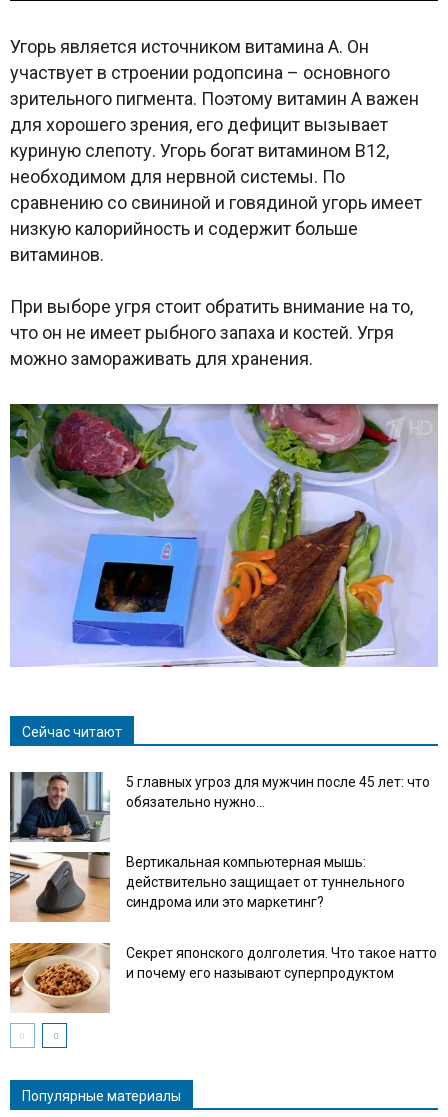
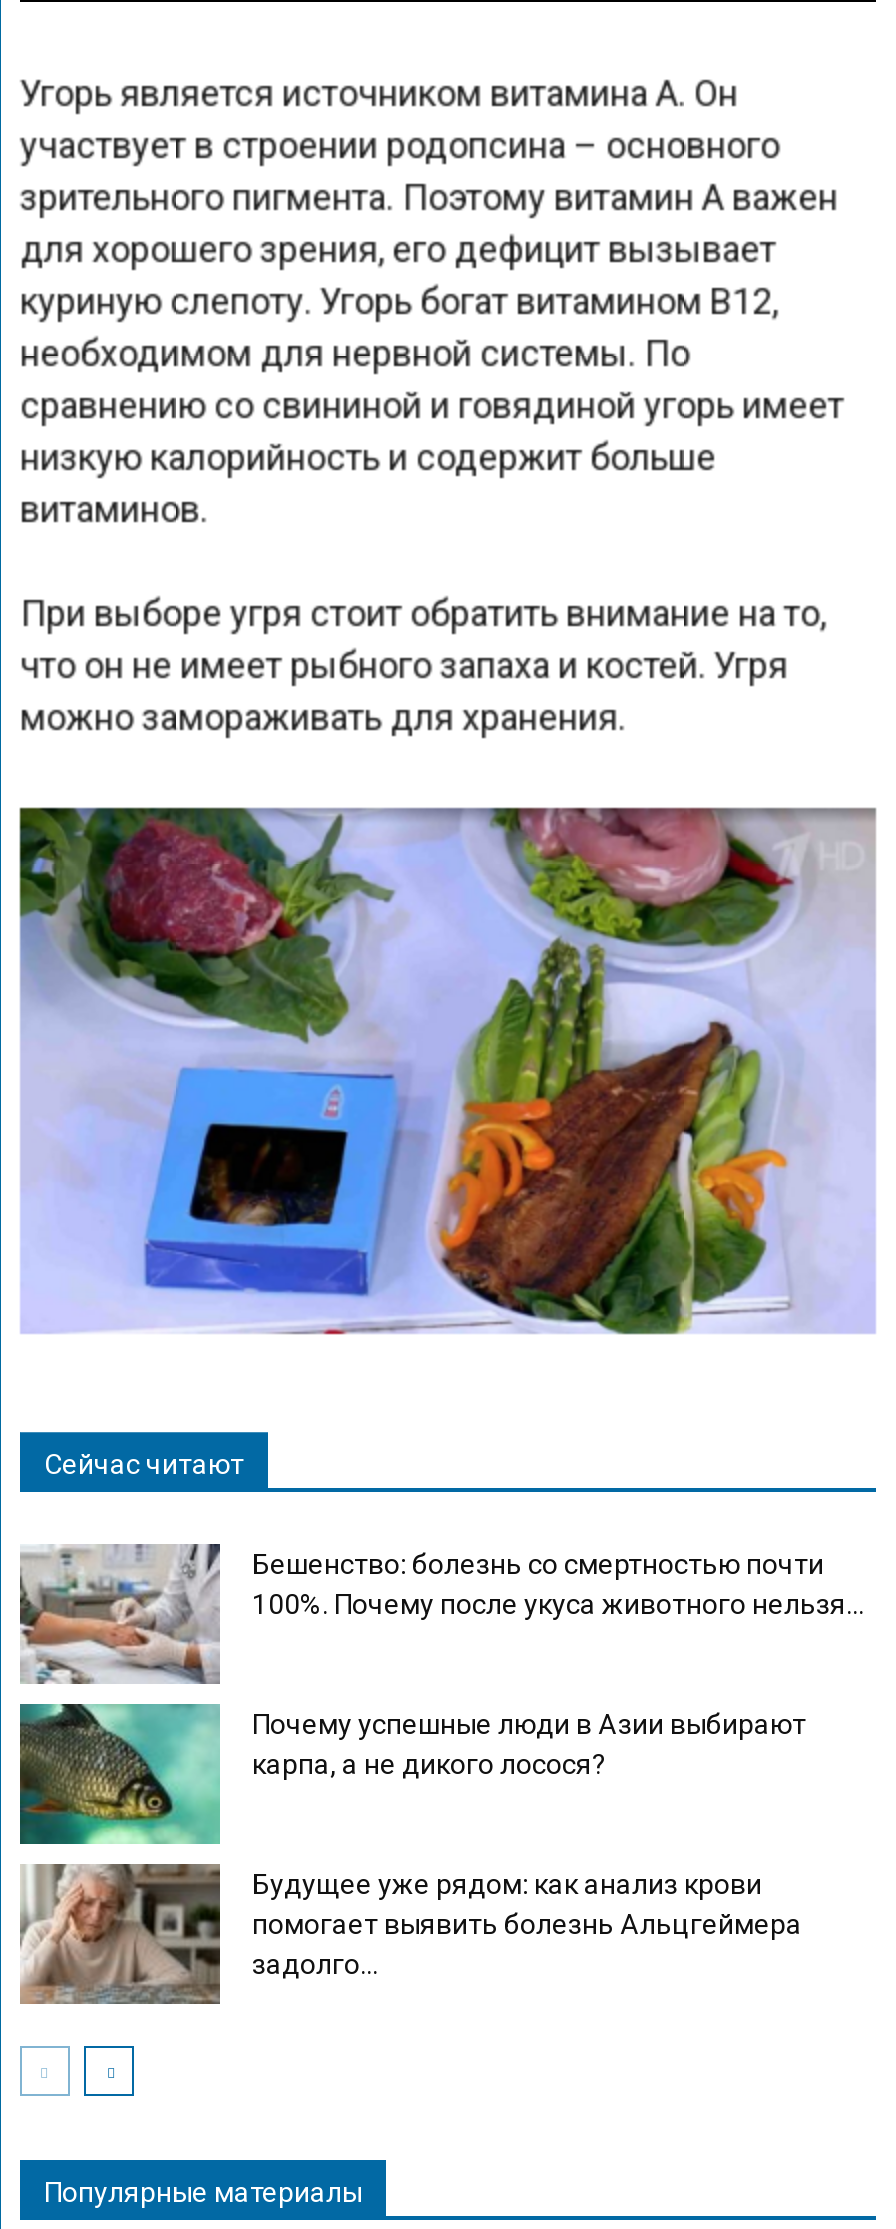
- [image]
- 5 главных угроз для мужчин после 45 лет: что
- обязательно нужно...
+ [image]
+ Бешенство: болезнь со смертностью почти
+ 100%. Почему после укуса животного нельзя...

- [image]
- Вертикальная компьютерная мышь:
- действительно защищает от туннельного
- синдрома или это маркетинг?
+ [image]
+ Почему успешные люди в Азии выбирают
+ карпа, а не дикого лосося?

- [image]
- Секрет японского долголетия. Что такое натто
- и почему его называют суперпродуктом
+ [image]
+ Будущее уже рядом: как анализ крови
+ помогает выявить болезнь Альцгеймера
+ задолго...
